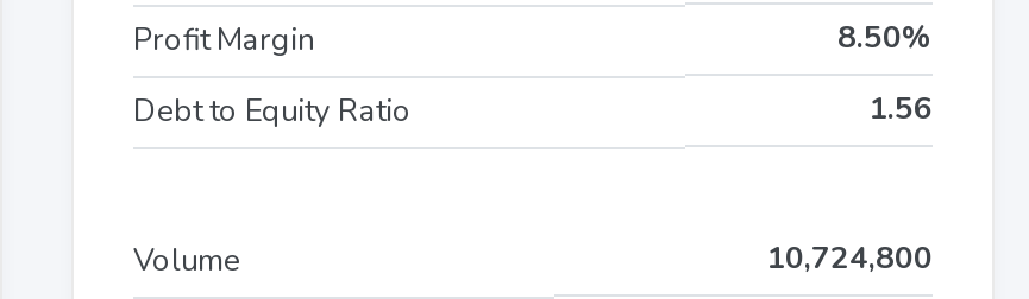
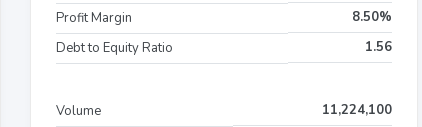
- 10,724,800
+ 11,224,100
